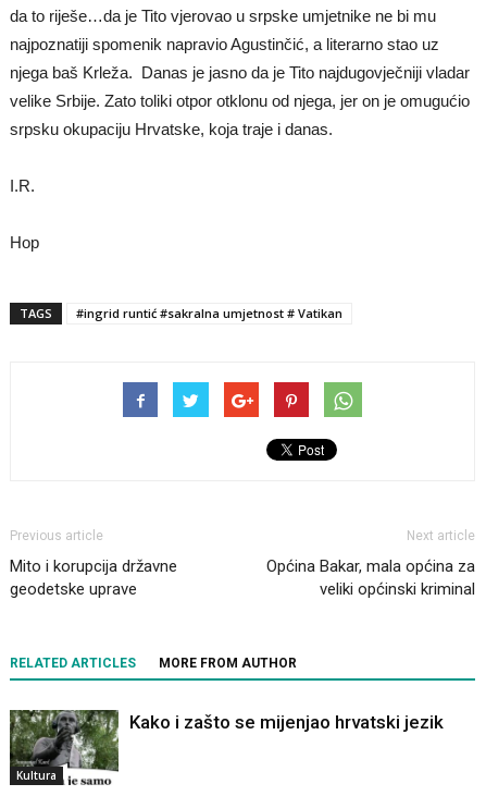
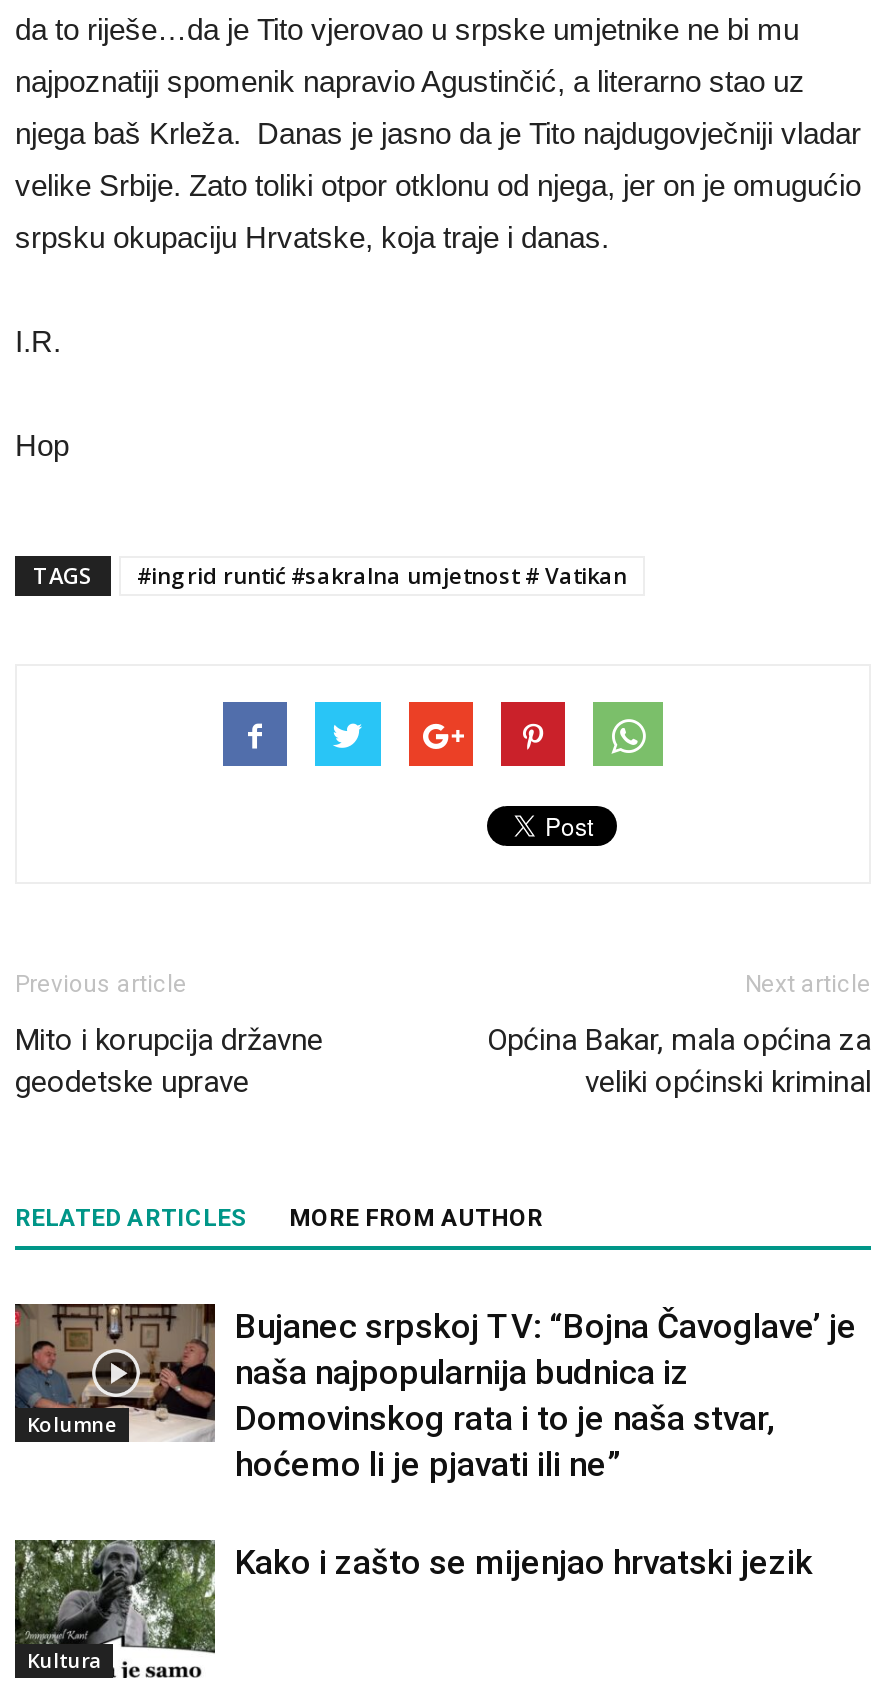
+ [image]
+ Kolumne

+ Bujanec srpskoj TV: “Bojna Čavoglave’ je
+ naša najpopularnija budnica iz
+ Domovinskog rata i to je naša stvar,
+ hoćemo li je pjavati ili ne”
